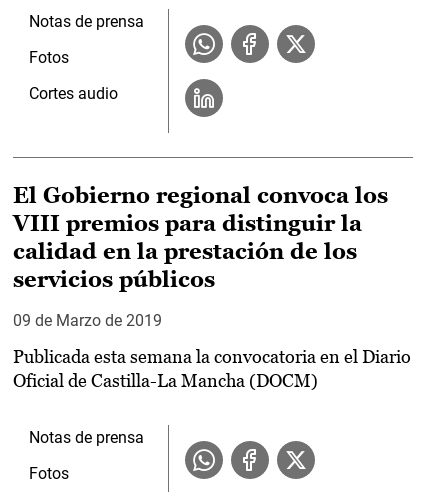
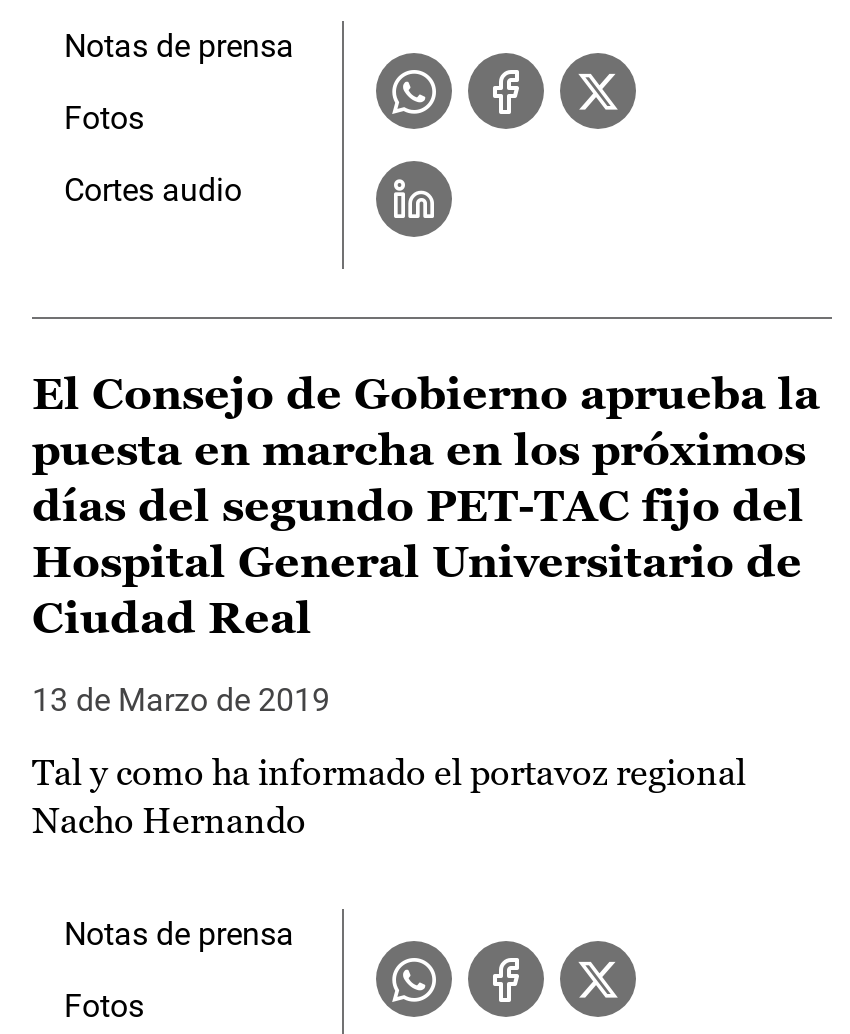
- El Gobierno regional convoca los
- VIII premios para distinguir la
- calidad en la prestación de los
- servicios públicos
+ El Consejo de Gobierno aprueba la
+ puesta en marcha en los próximos
+ días del segundo PET-TAC fijo del
+ Hospital General Universitario de
+ Ciudad Real

- 09 de Marzo de 2019
+ 13 de Marzo de 2019

- Publicada esta semana la convocatoria en el Diario
- Oficial de Castilla-La Mancha (DOCM)
+ Tal y como ha informado el portavoz regional
+ Nacho Hernando
